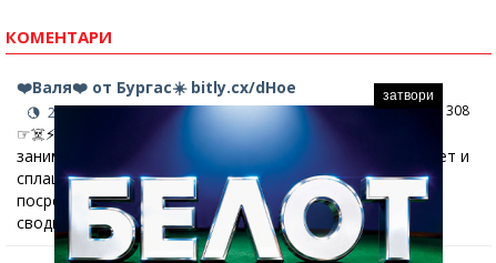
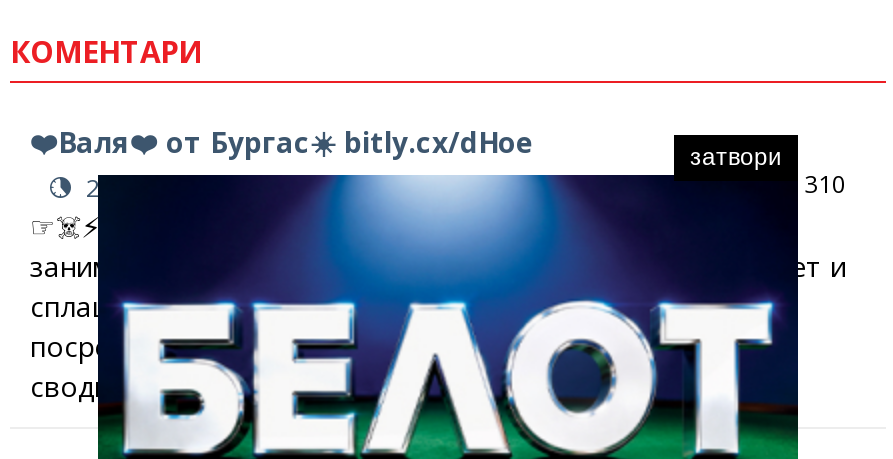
- 308
+ 310
